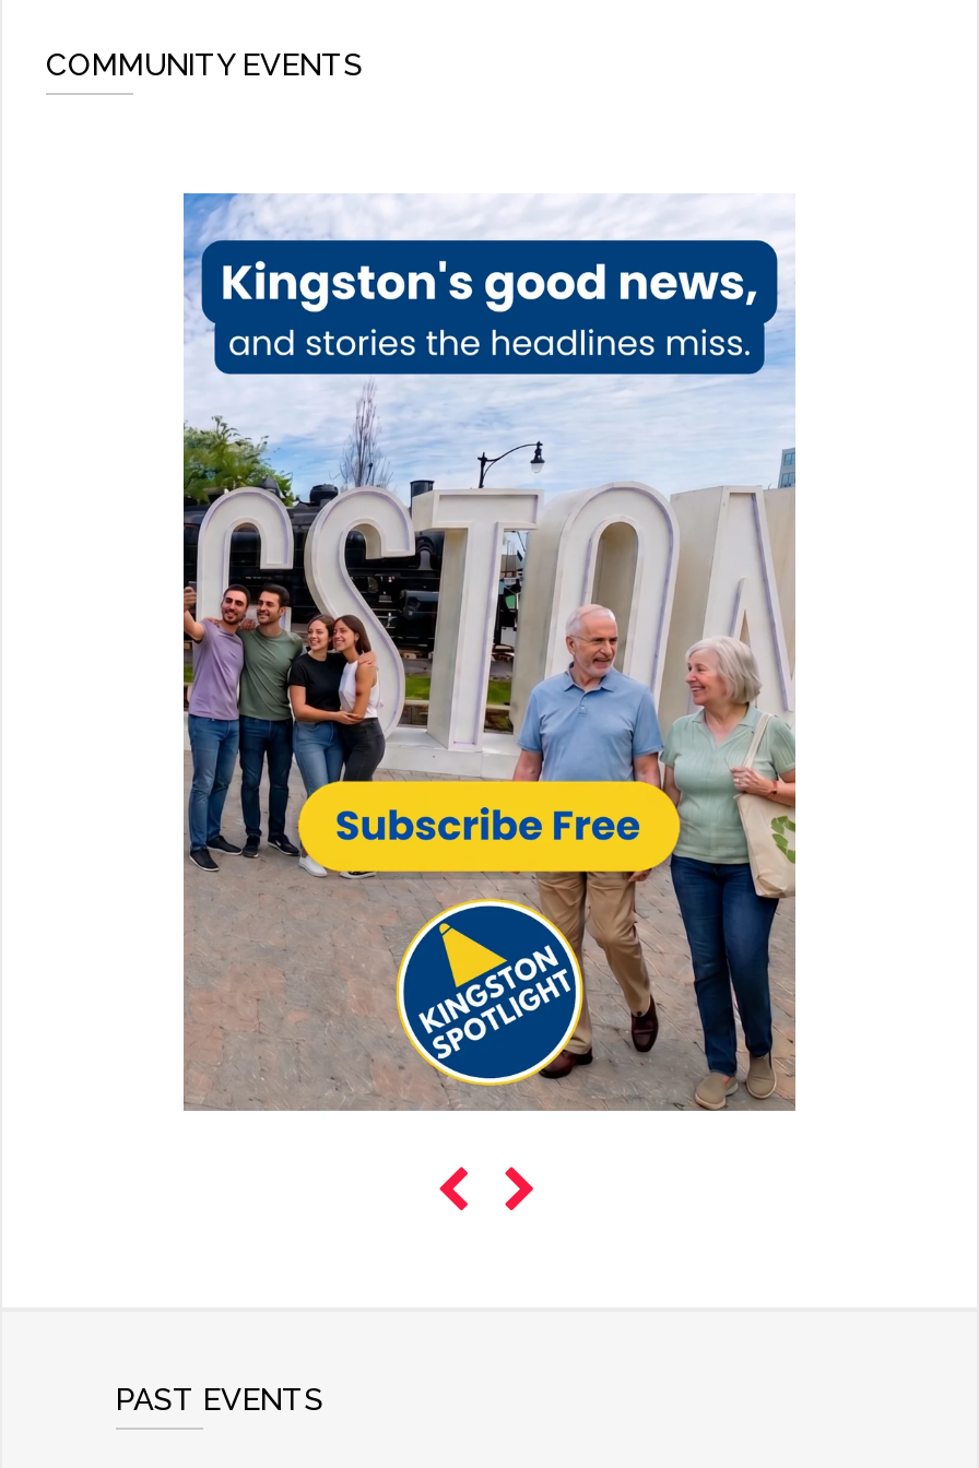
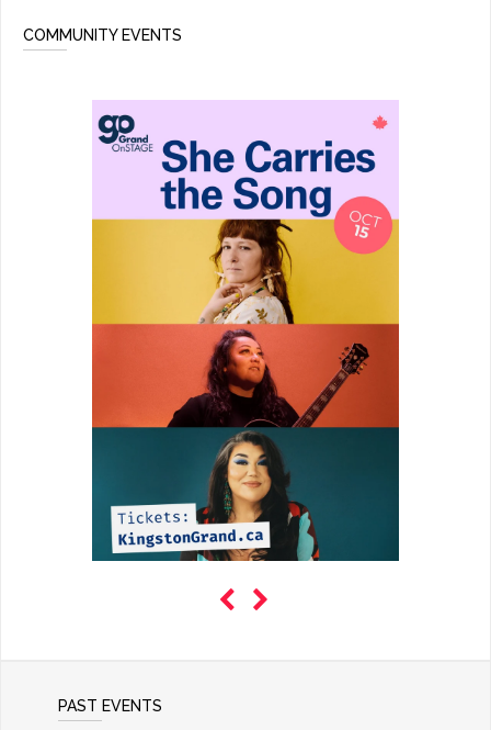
- [image]
+ [image]
